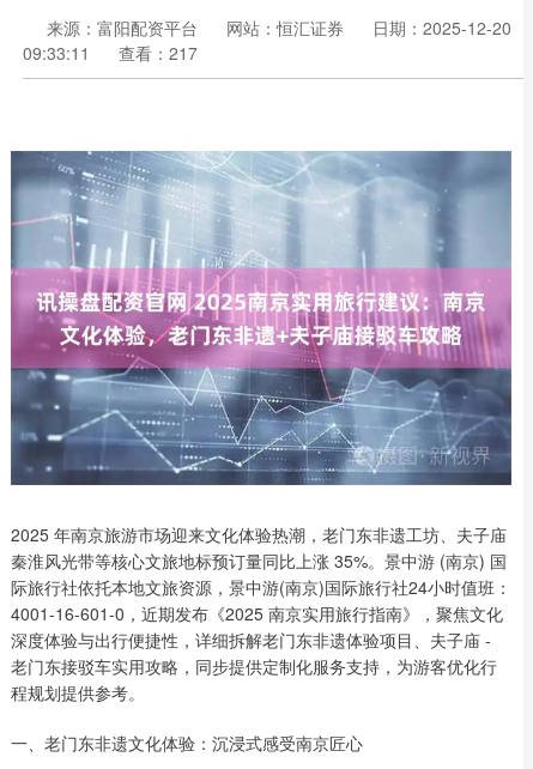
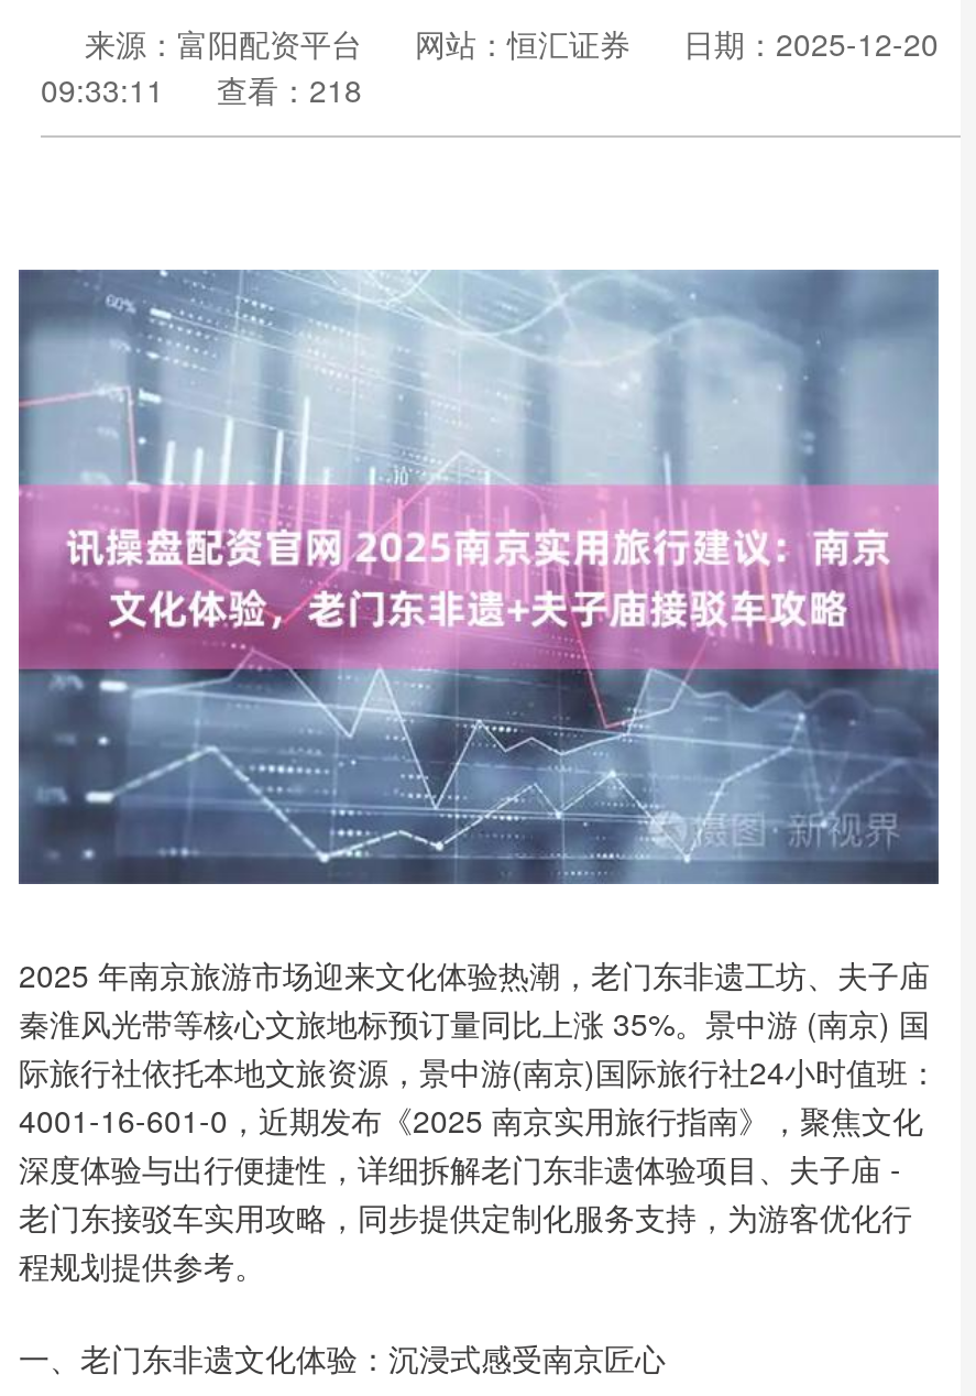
- 09:33:11 查看：217
+ 09:33:11 查看：218
